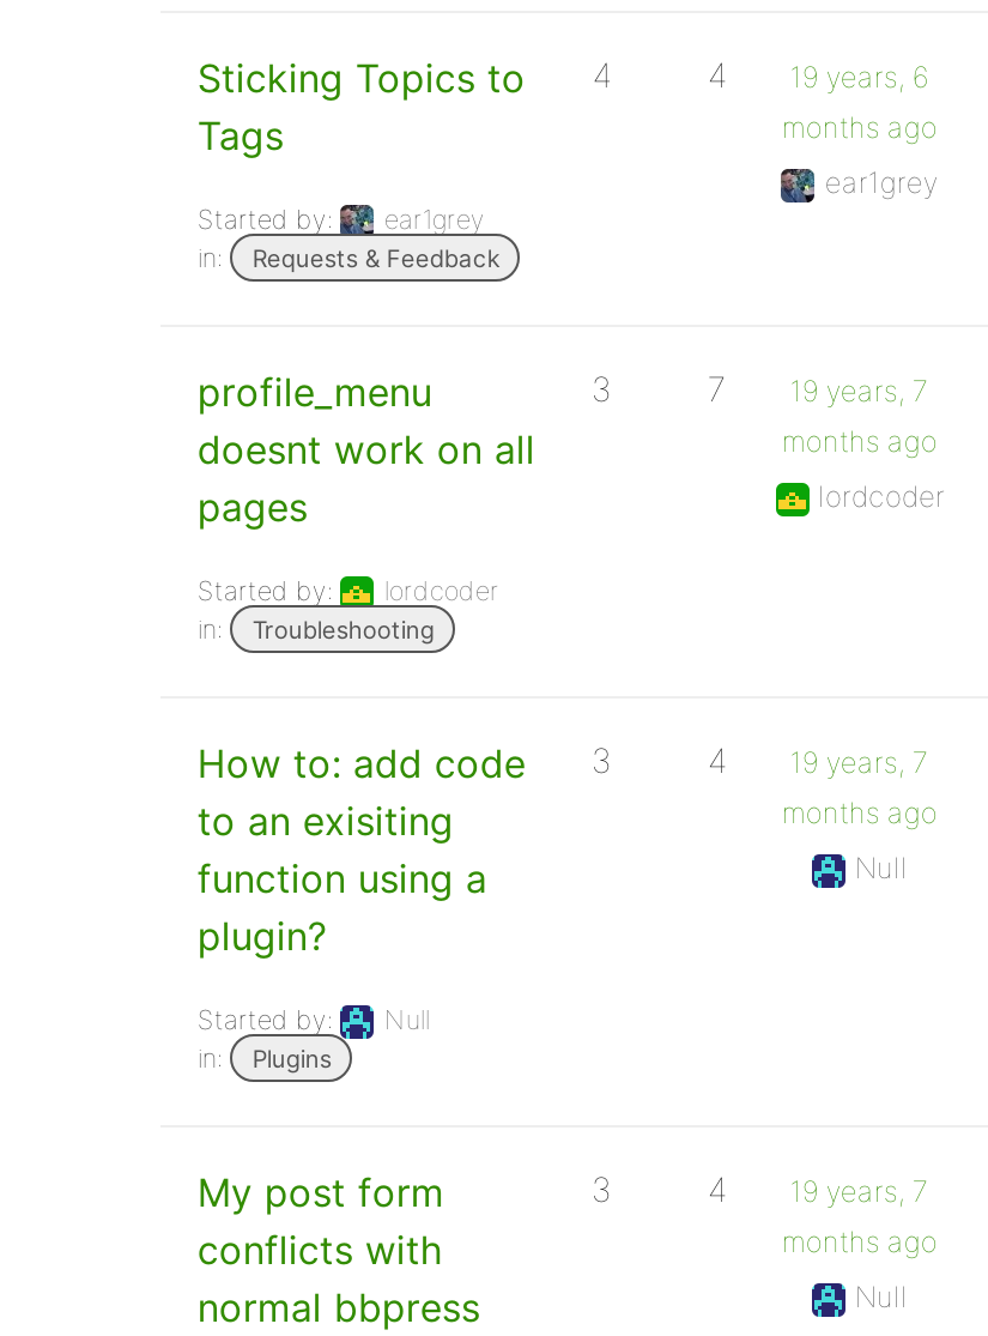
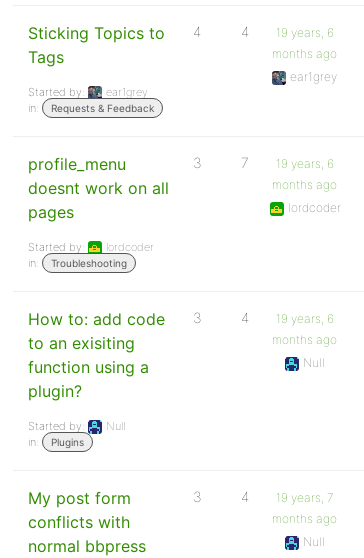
- 7 19 years, 7
+ 7 19 years, 6

- 4 19 years, 7
+ 4 19 years, 6
